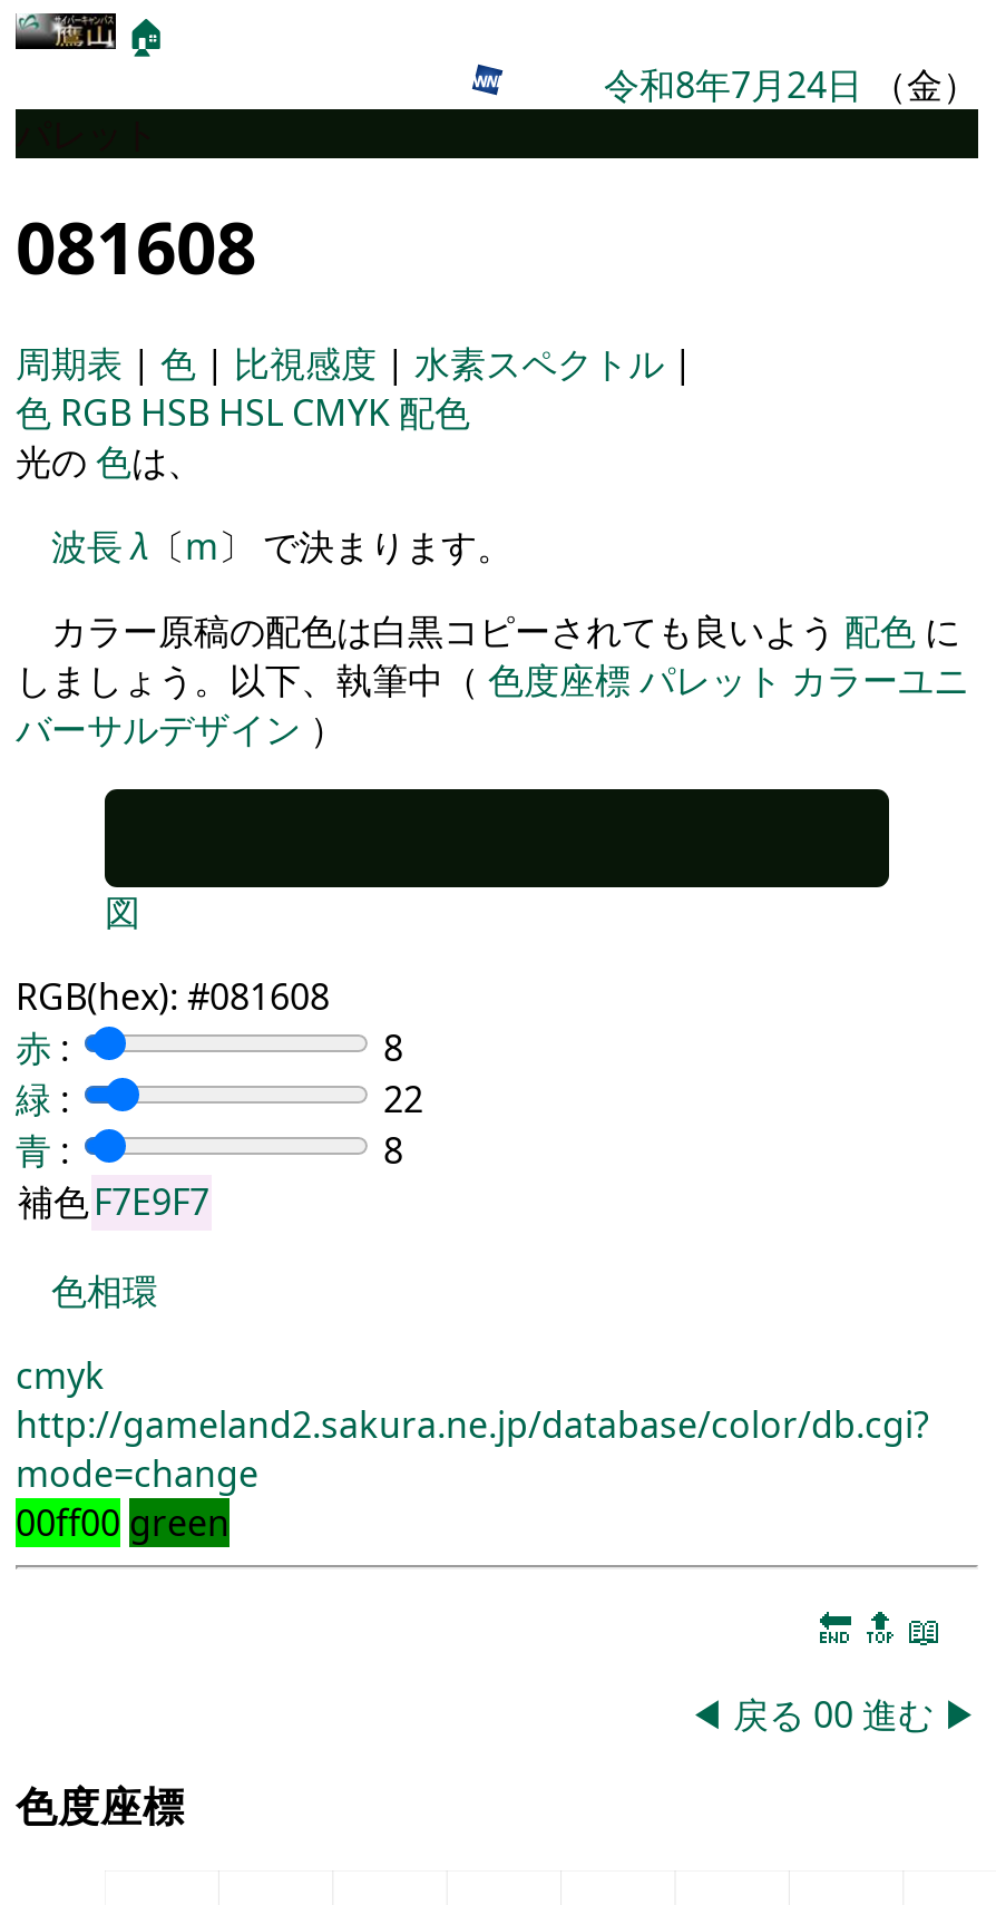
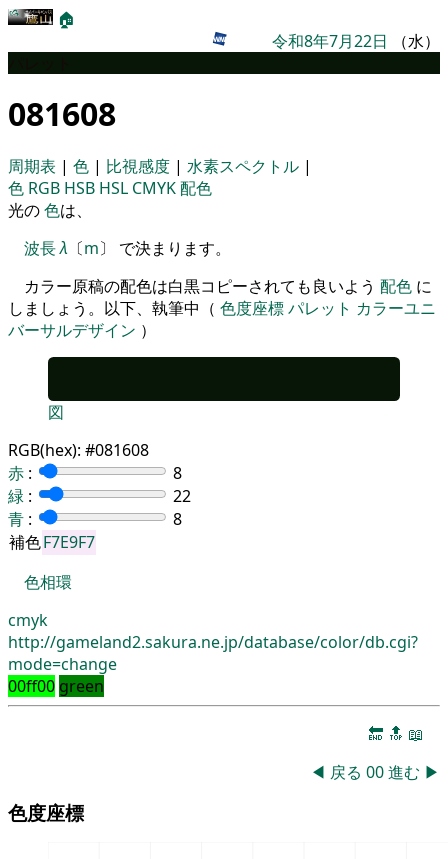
- 令和8年7月24日（金）
+ 令和8年7月22日（水）
